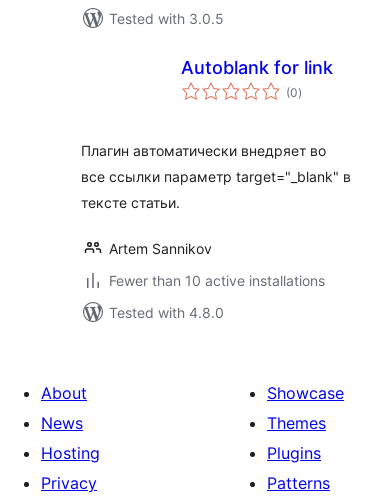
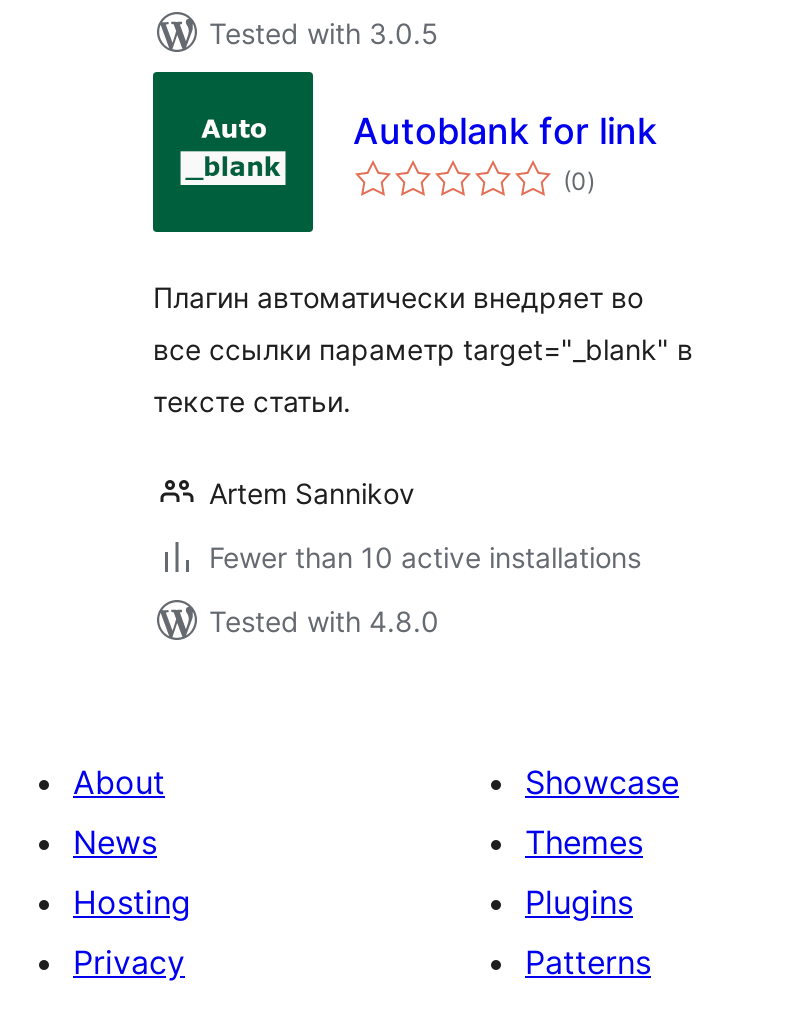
+ [image]
